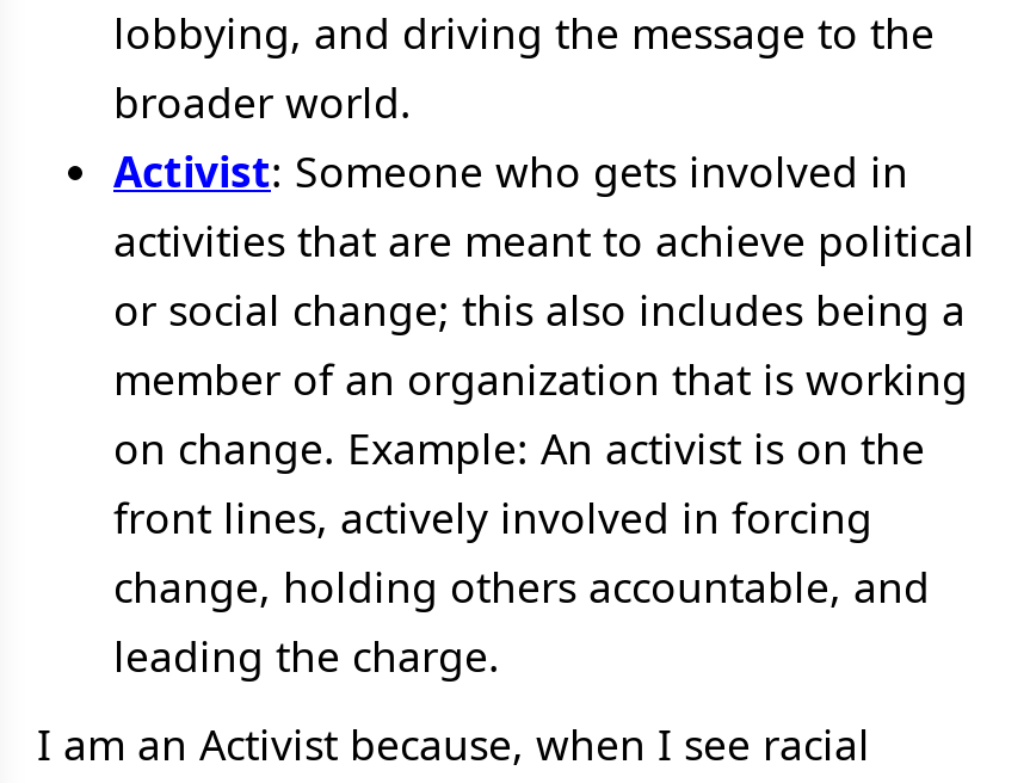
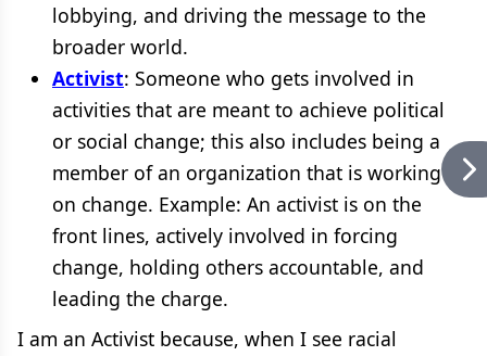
+ [image]
